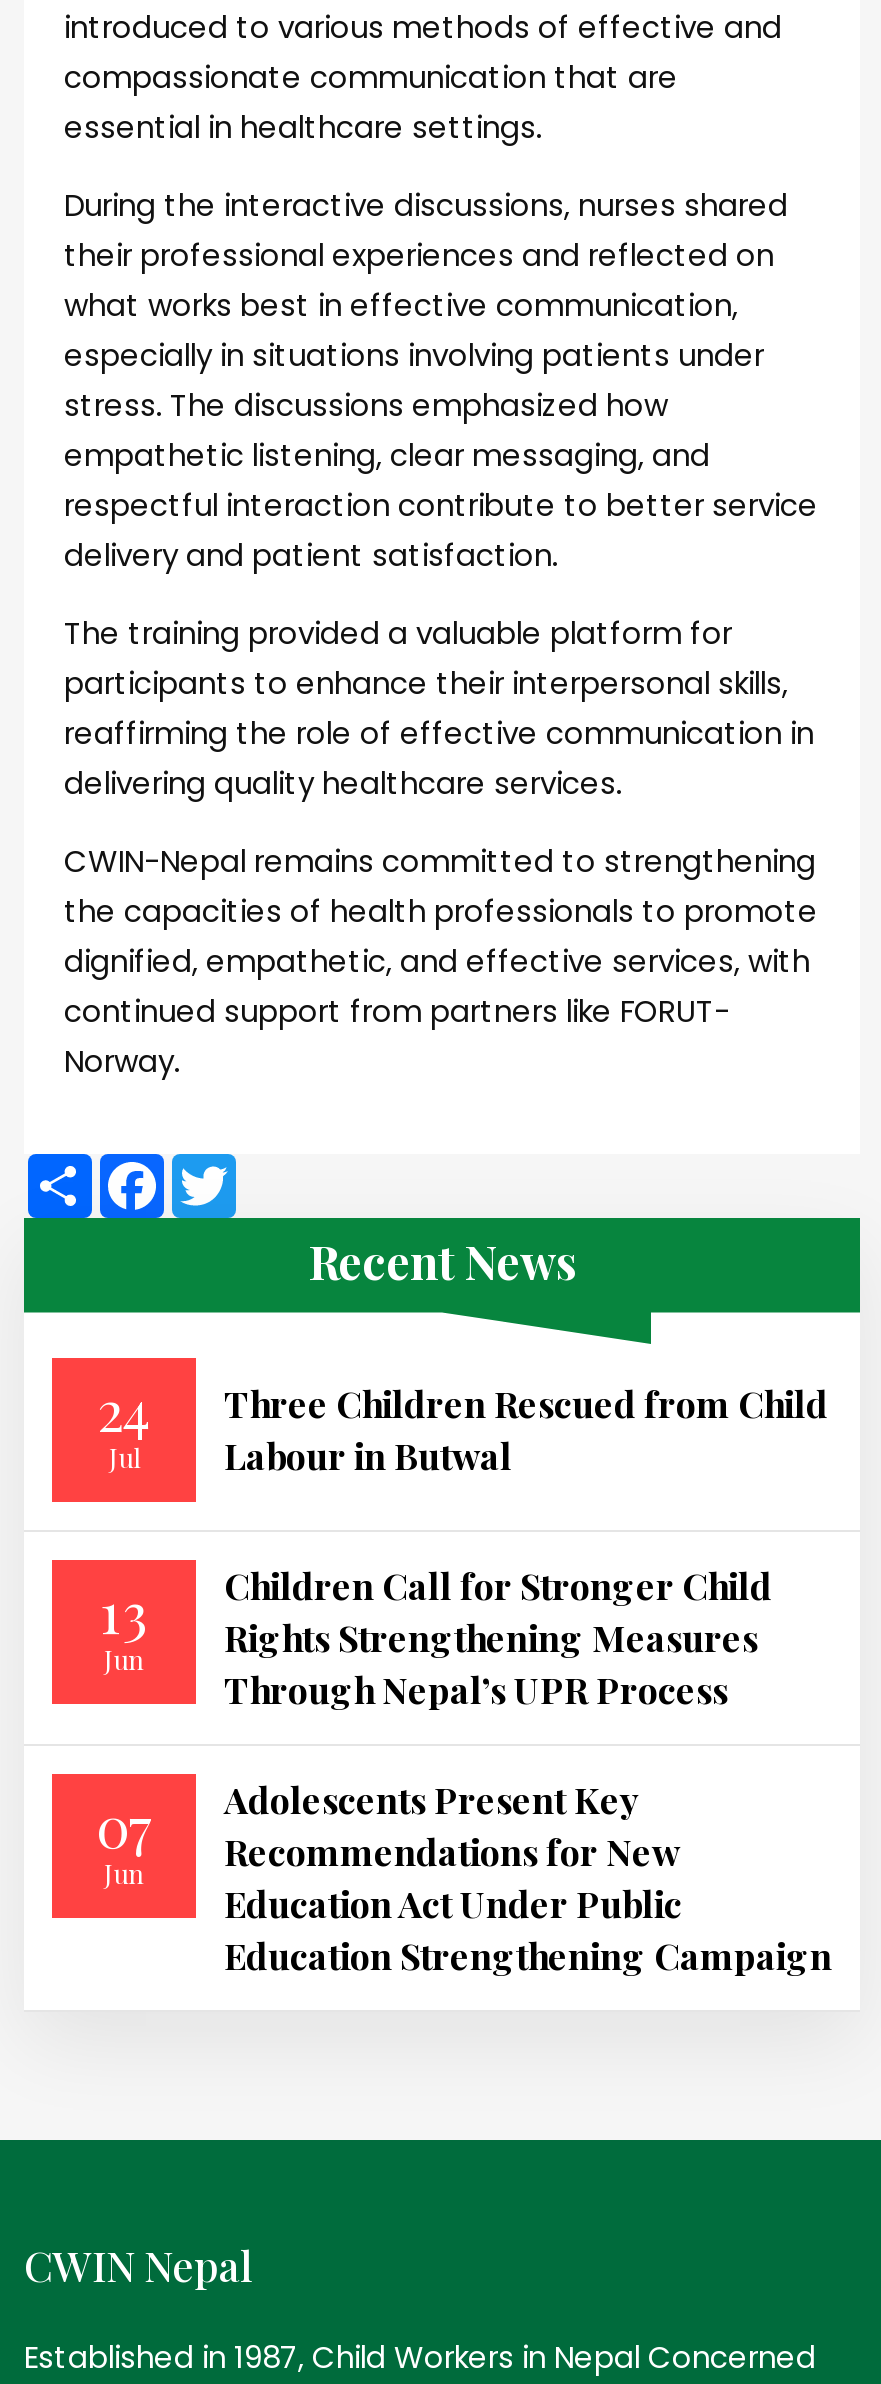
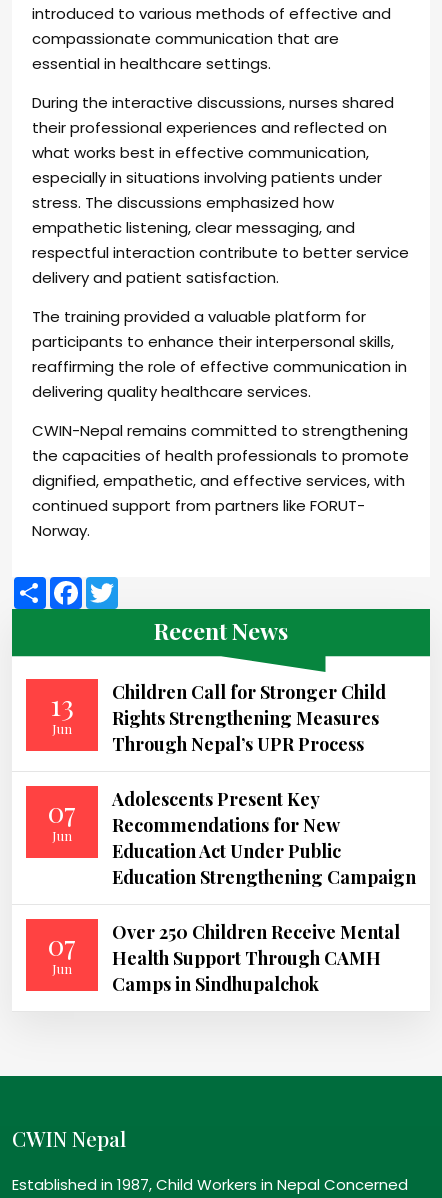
- 24
- Jul

- Three Children Rescued from Child
- Labour in Butwal

moved up: 13 | Jun | Children Call for Stronger Child | ... | Education Act Under Public | Education Strengthening Campaign

+ 07
+ Jun

+ Over 250 Children Receive Mental
+ Health Support Through CAMH
+ Camps in Sindhupalchok
